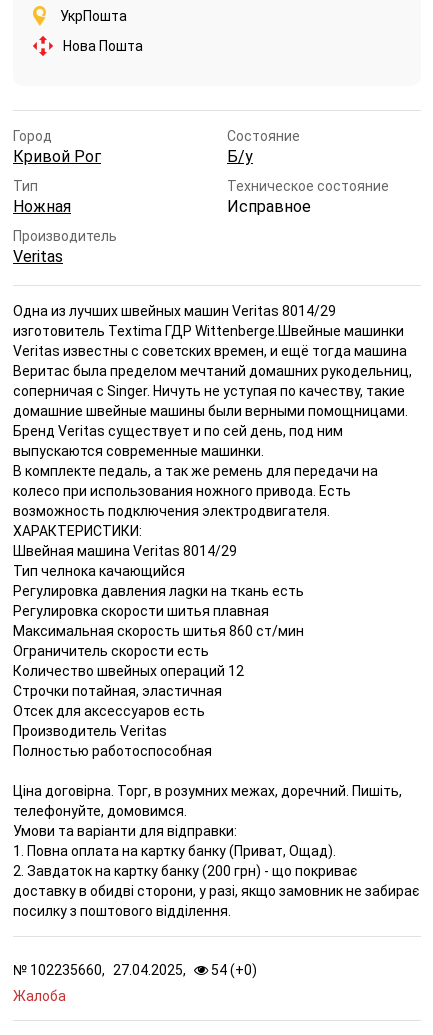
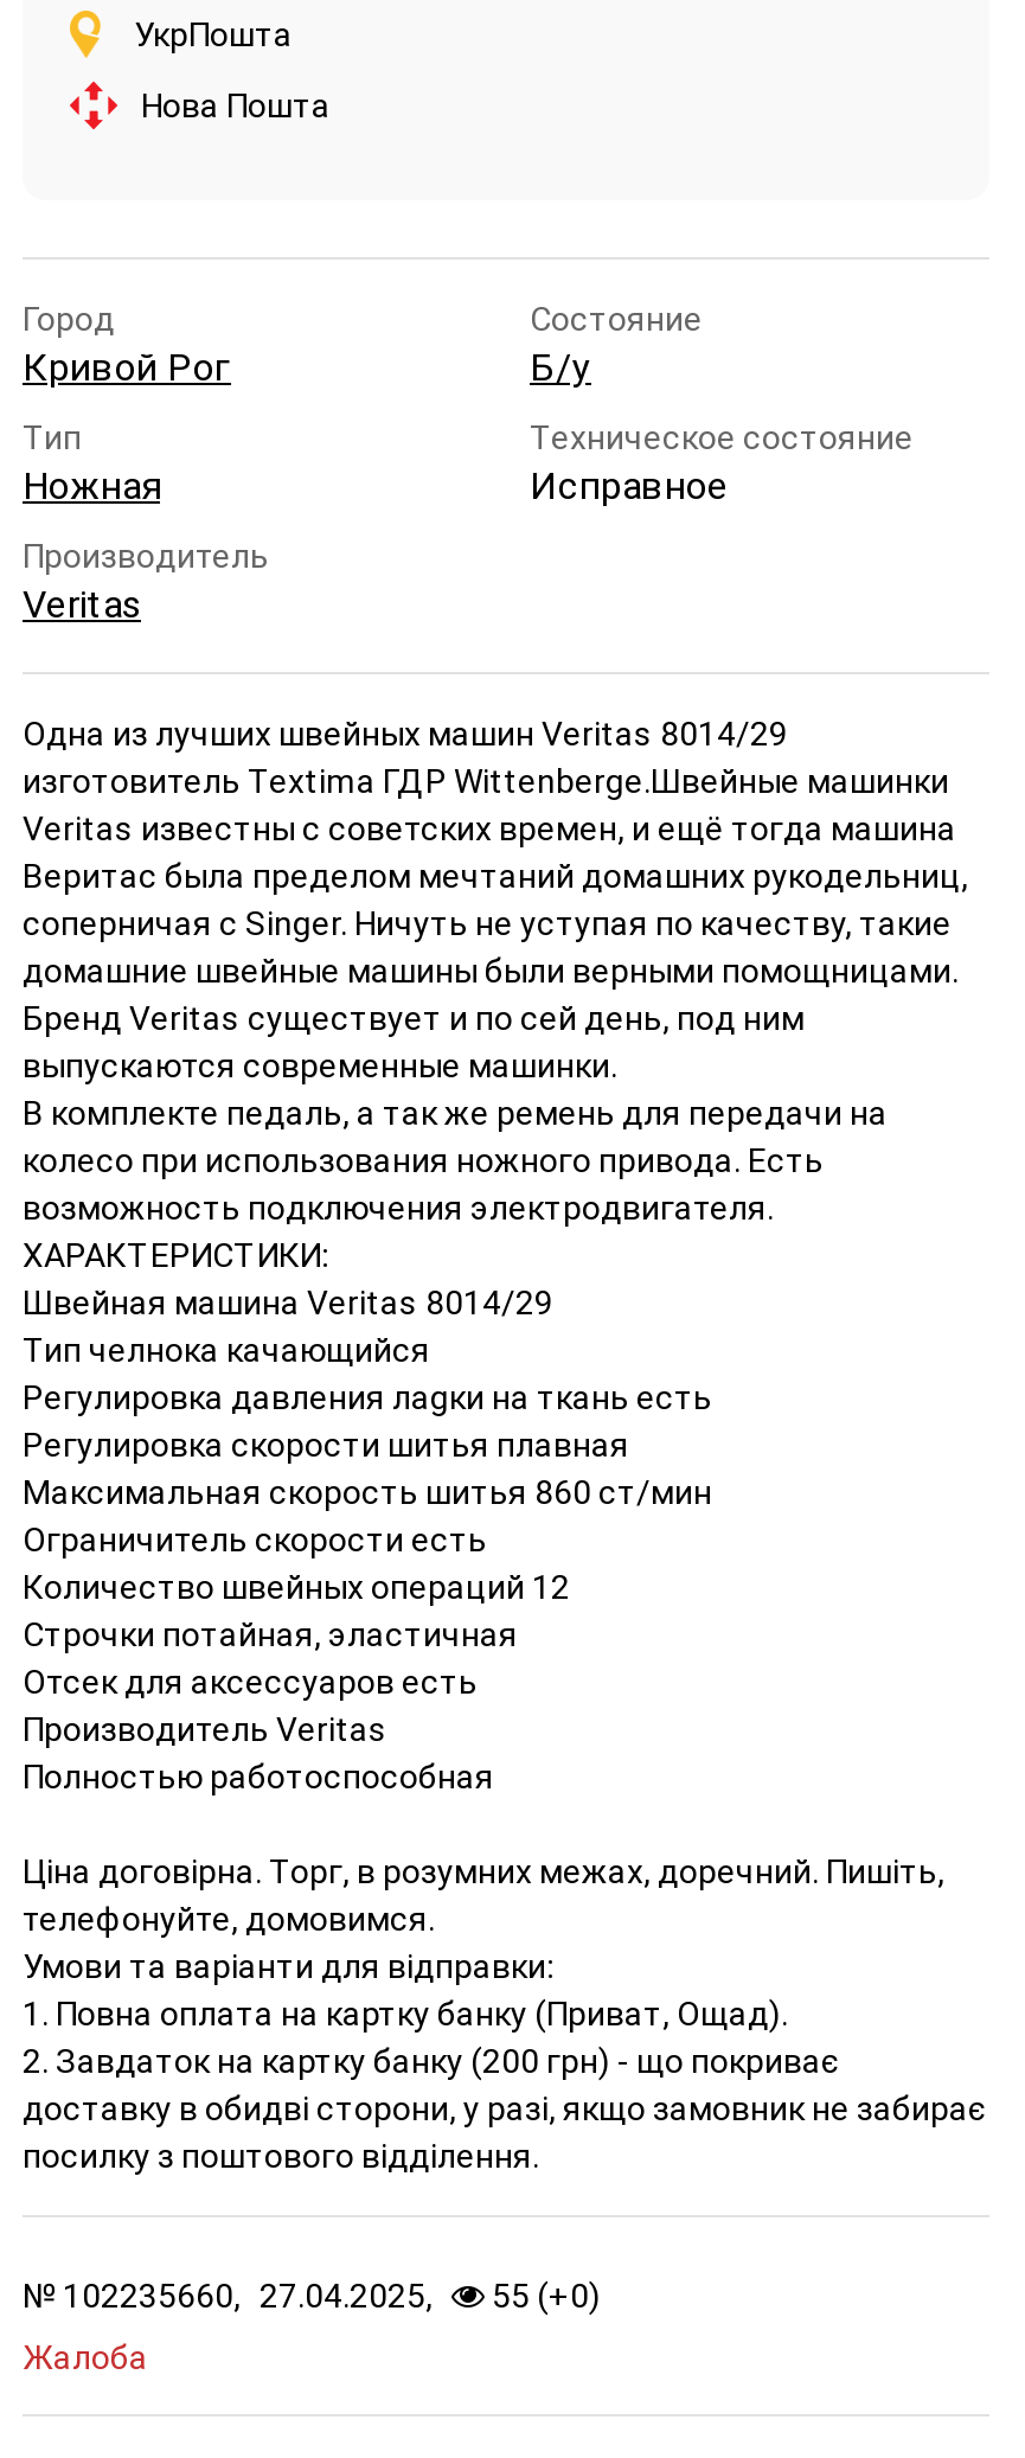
- № 102235660, 27.04.2025, 54 (+0)
+ № 102235660, 27.04.2025, 55 (+0)
